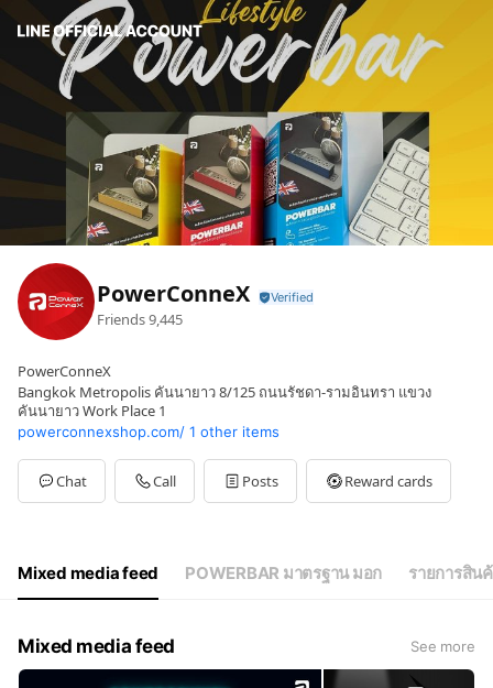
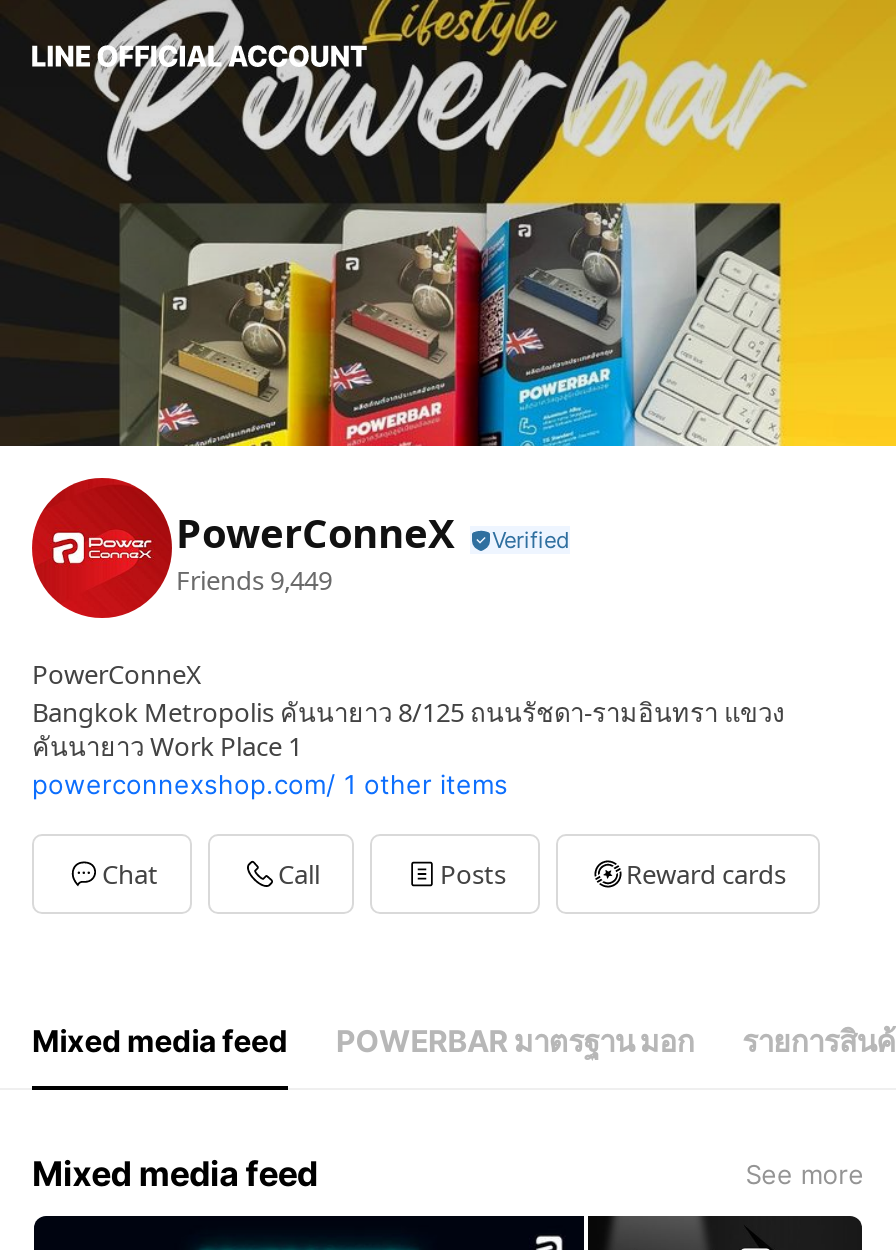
- Friends 9,445
+ Friends 9,449
